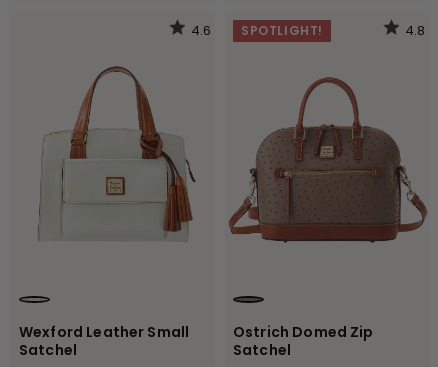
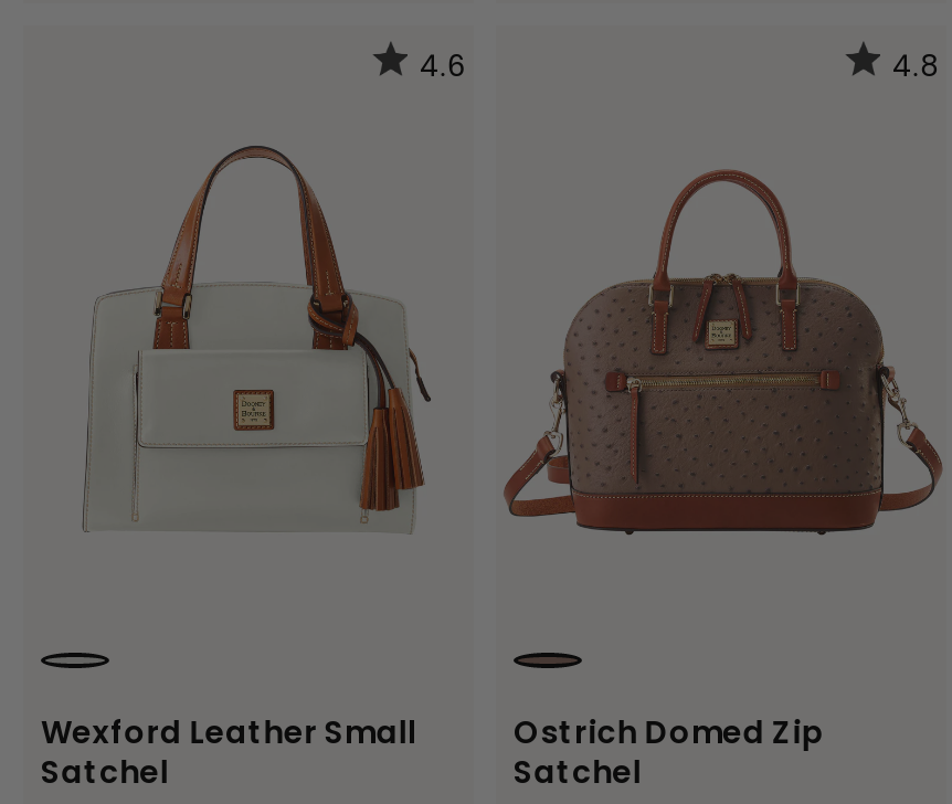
- SPOTLIGHT!
